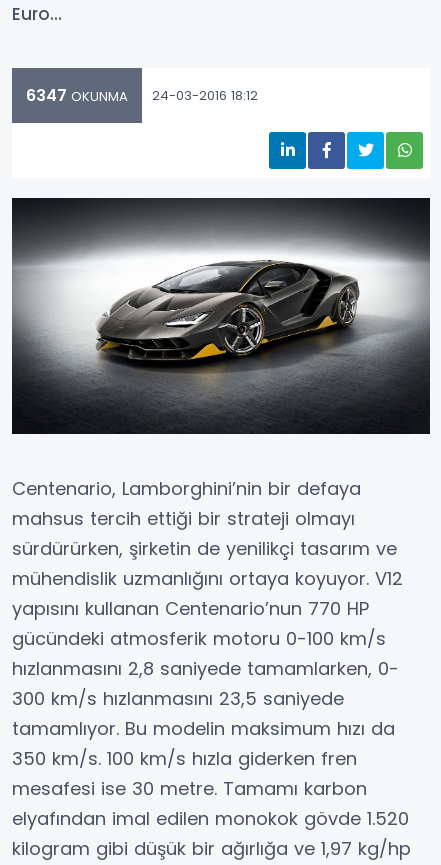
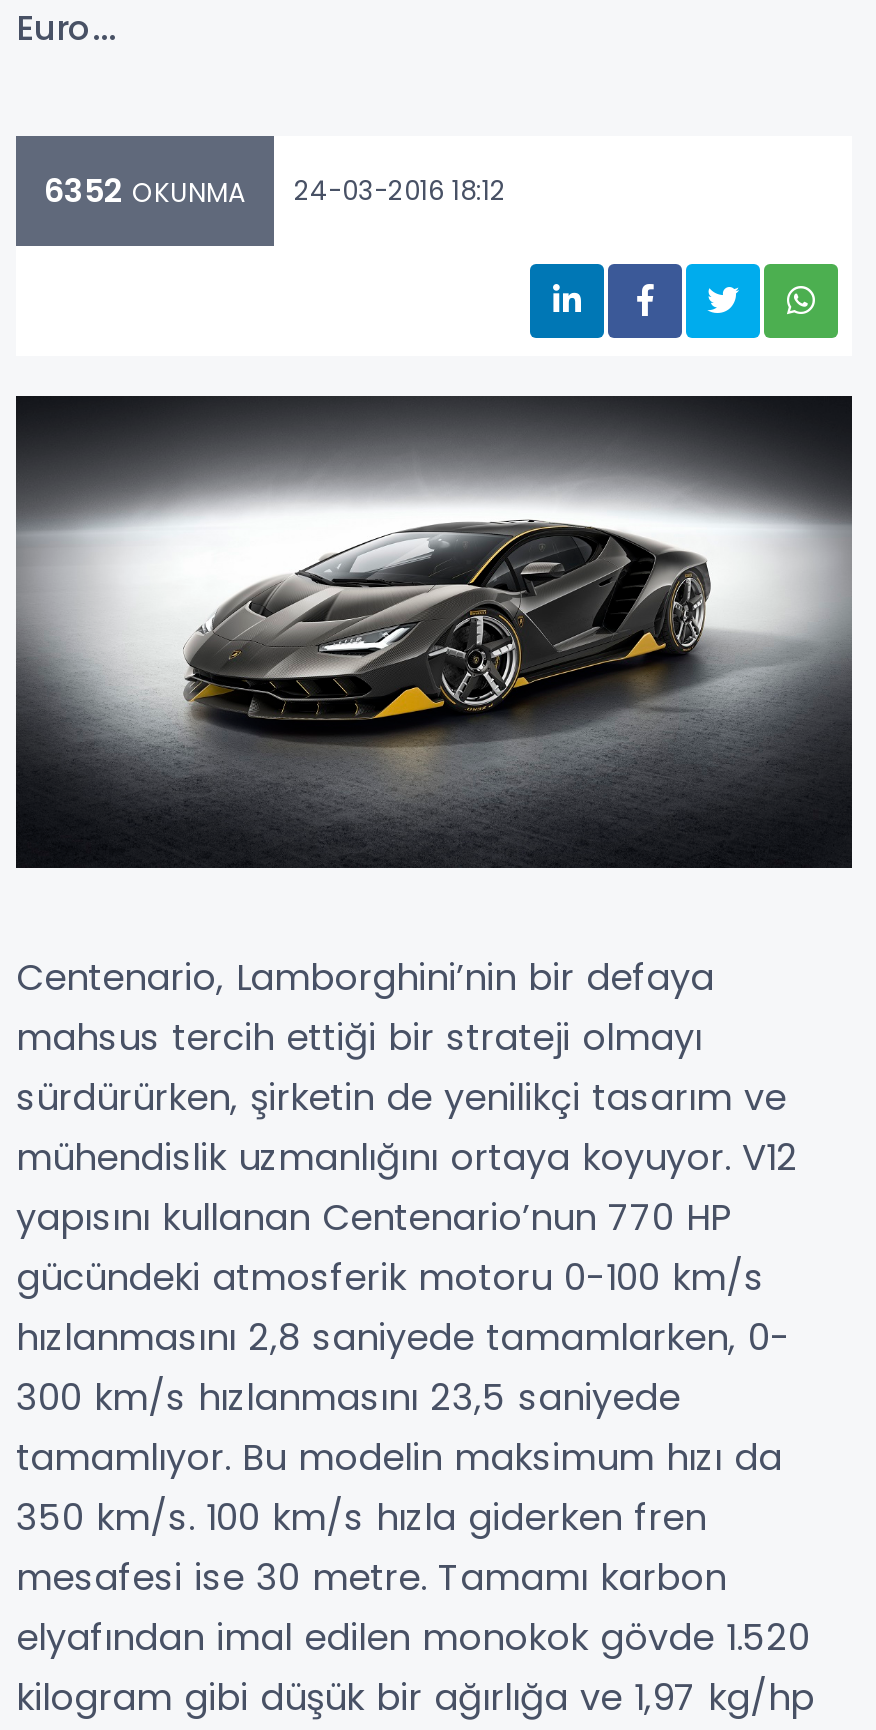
- 6347 OKUNMA 24-03-2016 18:12
+ 6352 OKUNMA 24-03-2016 18:12
